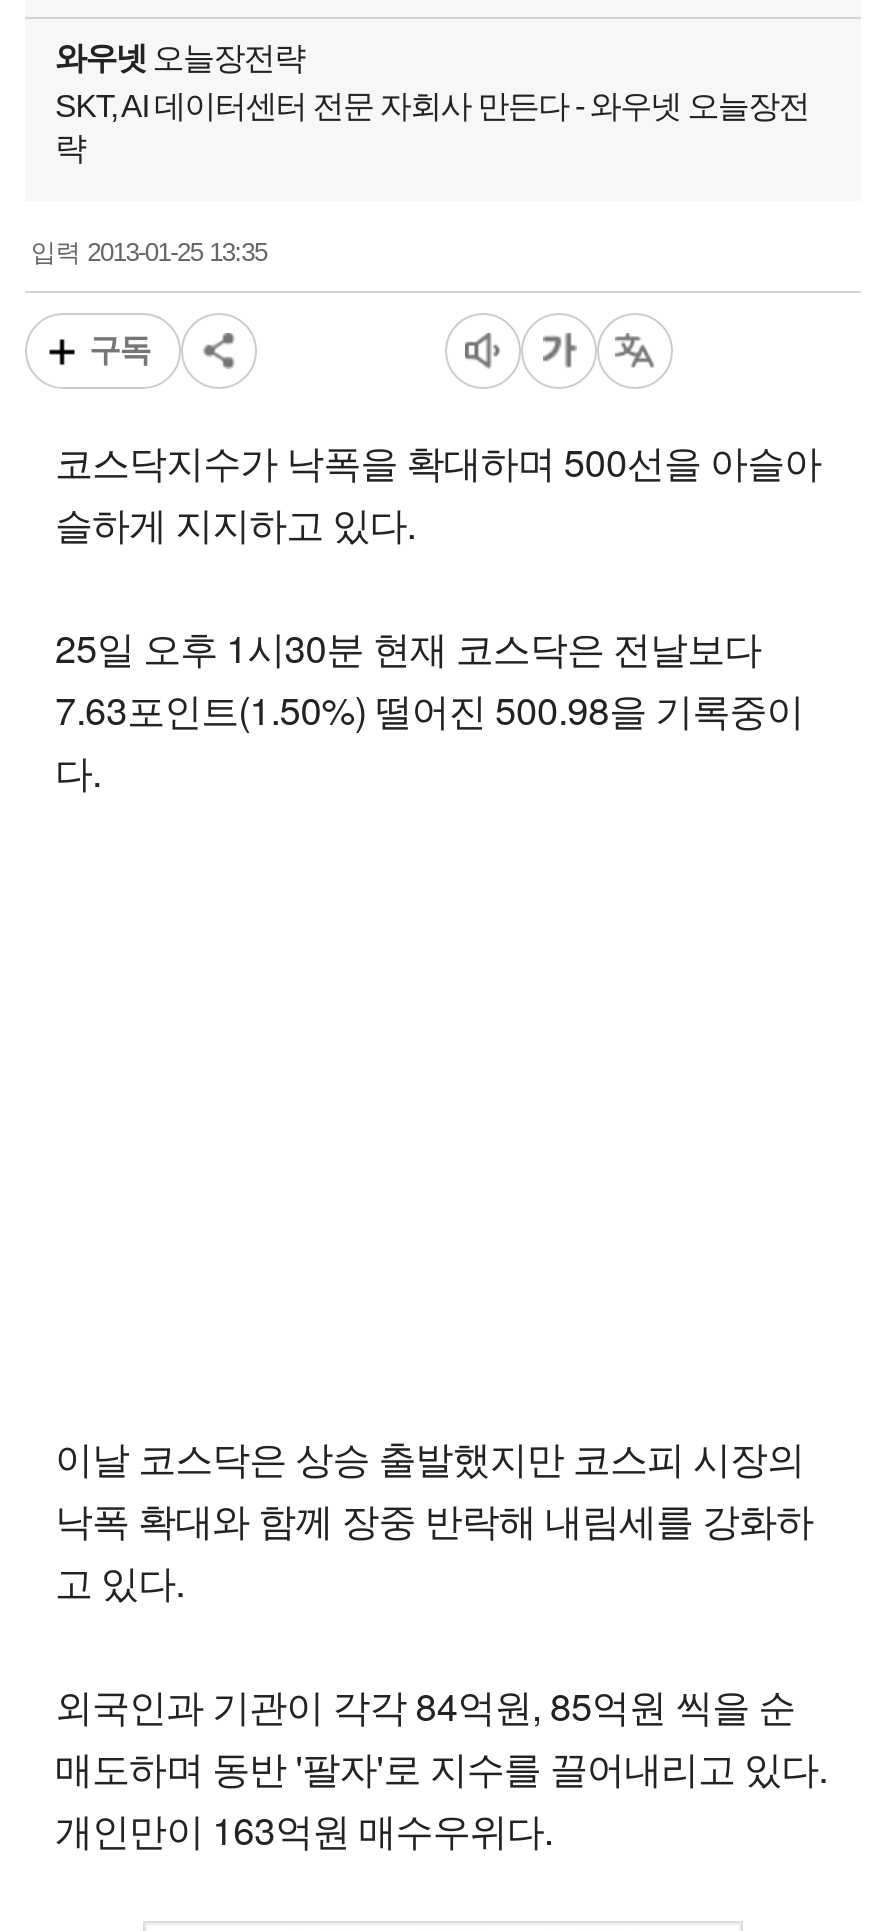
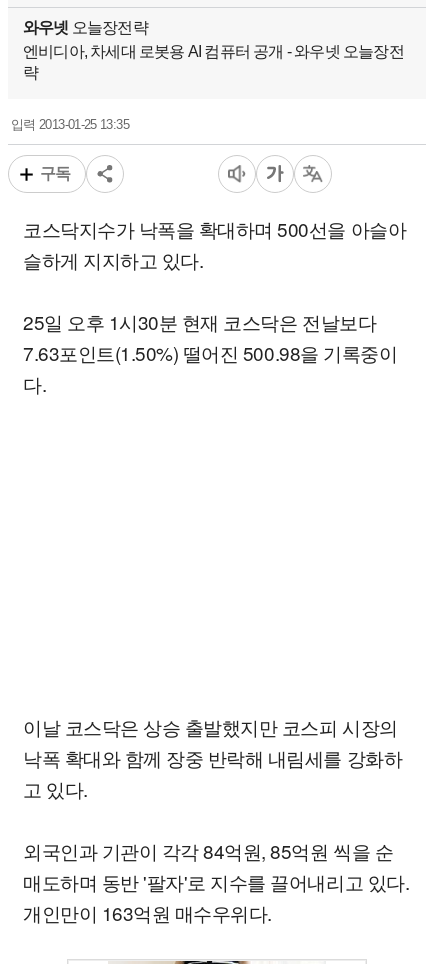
- SKT, AI 데이터센터 전문 자회사 만든다 - 와우넷 오늘장전
+ 엔비디아, 차세대 로봇용 AI 컴퓨터 공개 - 와우넷 오늘장전
